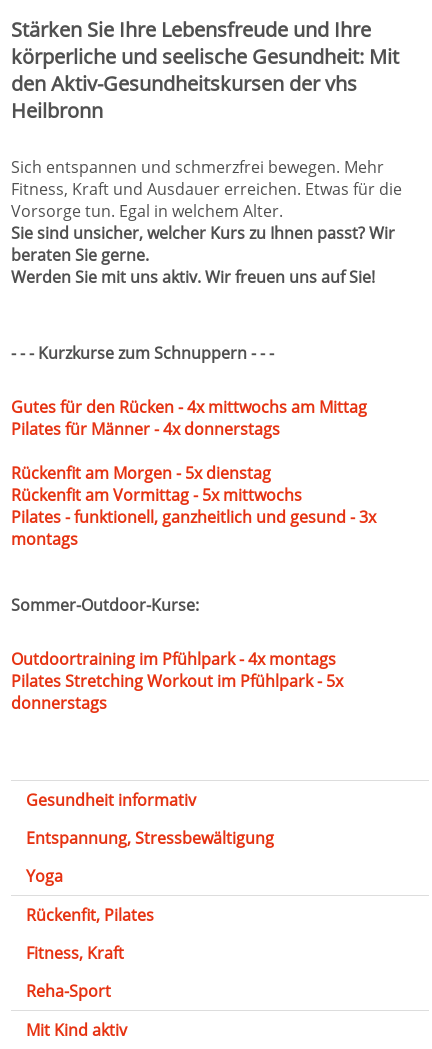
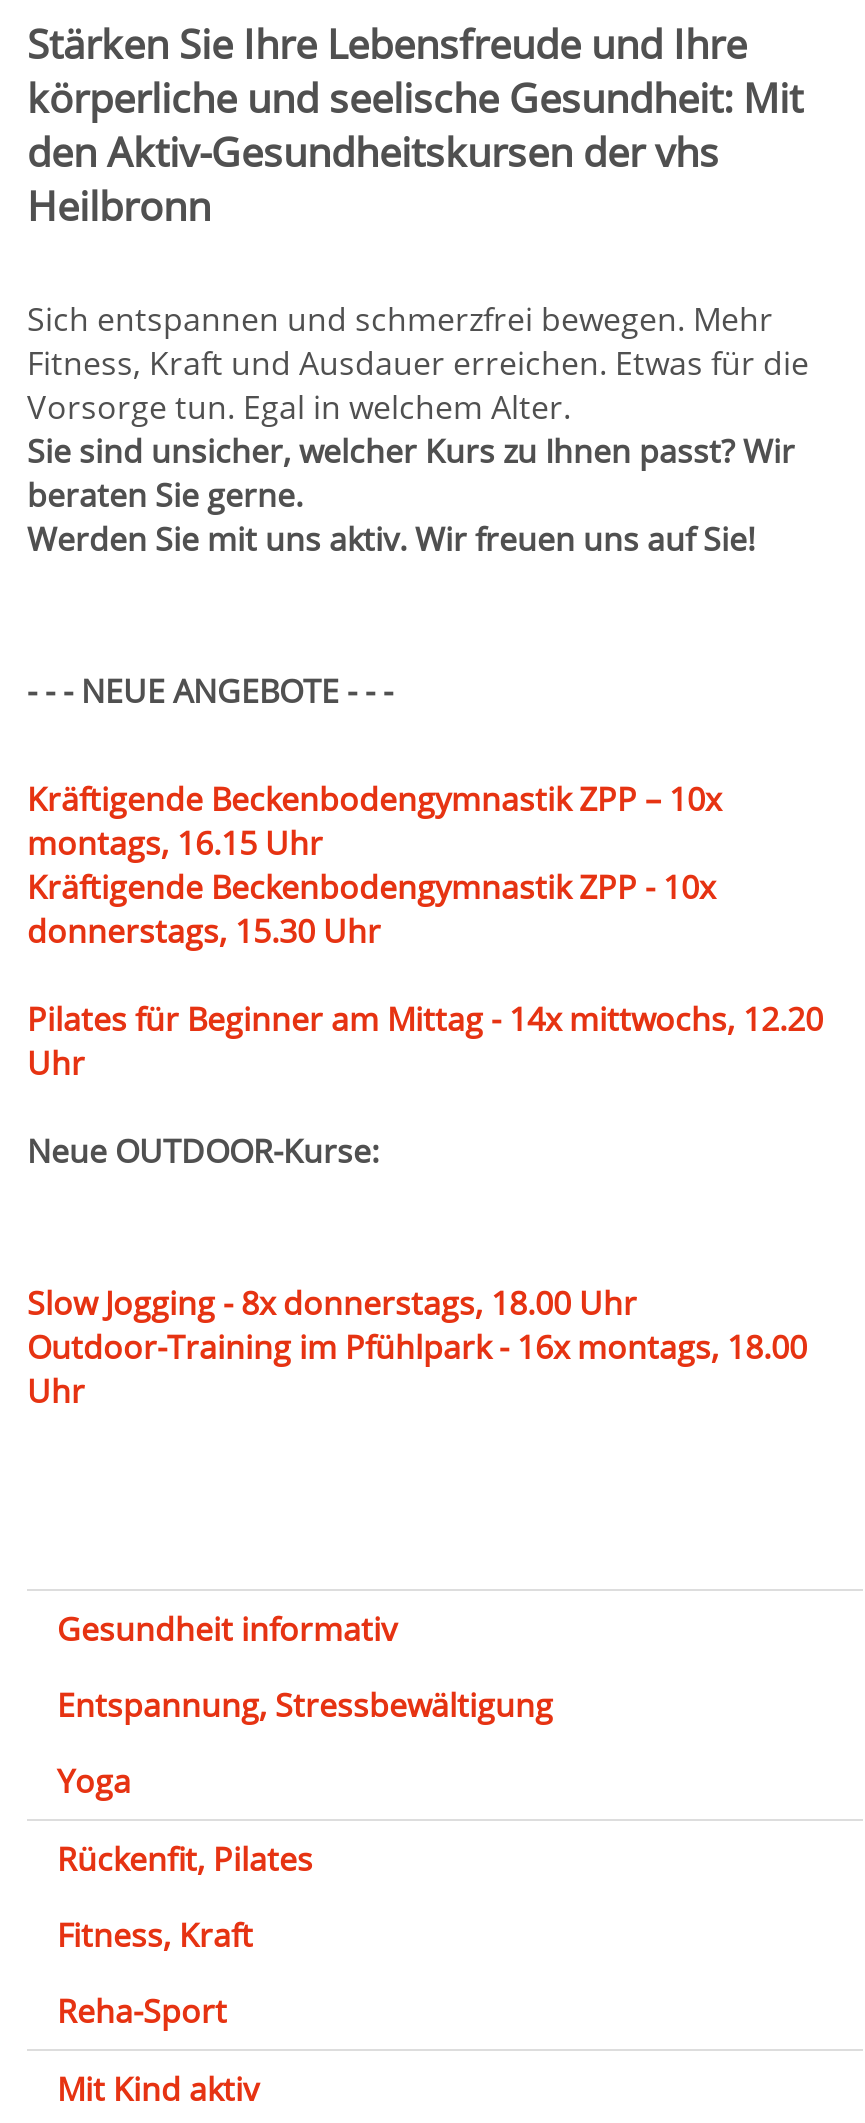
- - - - Kurzkurse zum Schnuppern - - -
+ - - - NEUE ANGEBOTE - - -

- Gutes für den Rücken - 4x mittwochs am Mittag
- Pilates für Männer - 4x donnerstags
+ Kräftigende Beckenbodengymnastik ZPP – 10x
+ montags, 16.15 Uhr
+ Kräftigende Beckenbodengymnastik ZPP - 10x
+ donnerstags, 15.30 Uhr

- Rückenfit am Morgen - 5x dienstag
- Rückenfit am Vormittag - 5x mittwochs
- Pilates - funktionell, ganzheitlich und gesund - 3x
- montags
+ Pilates für Beginner am Mittag - 14x mittwochs, 12.20
+ Uhr

- Sommer-Outdoor-Kurse:
+ Neue OUTDOOR-Kurse:

- Outdoortraining im Pfühlpark - 4x montags
- Pilates Stretching Workout im Pfühlpark - 5x
- donnerstags
+ Slow Jogging - 8x donnerstags, 18.00 Uhr
+ Outdoor-Training im Pfühlpark - 16x montags, 18.00
+ Uhr
